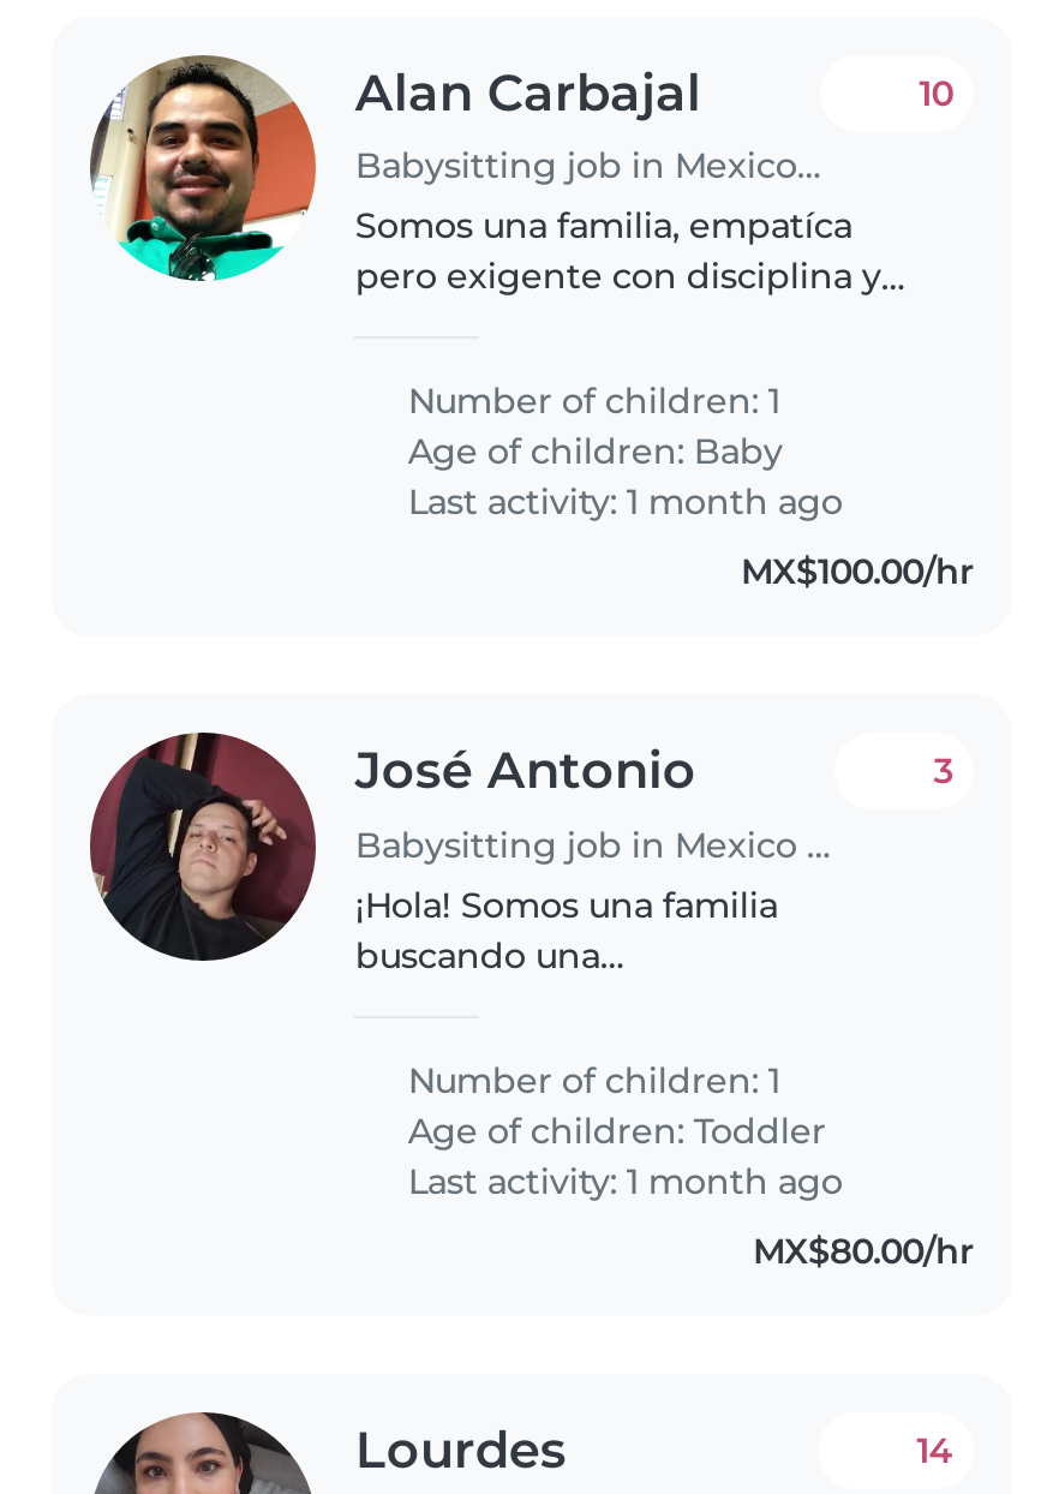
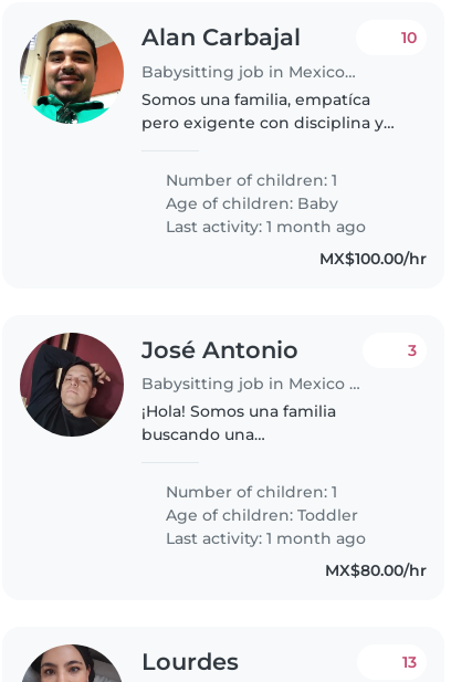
- 14
+ 13
